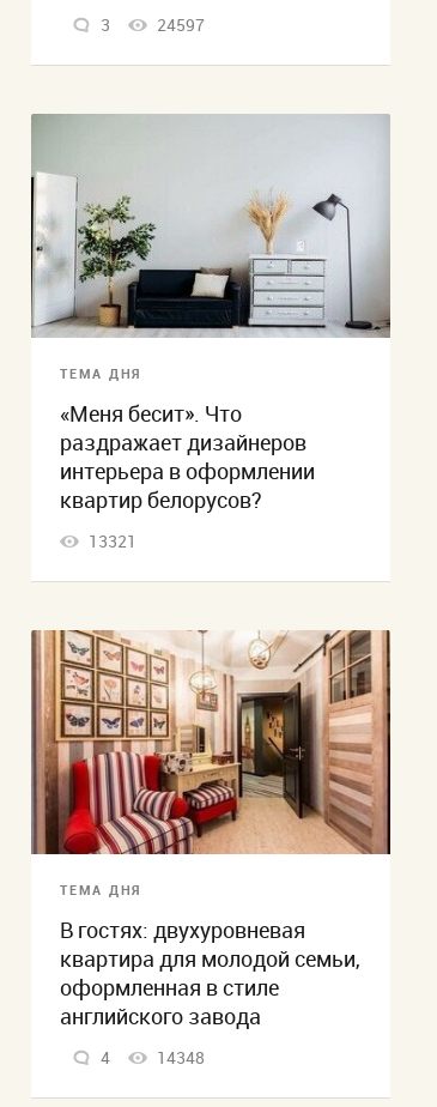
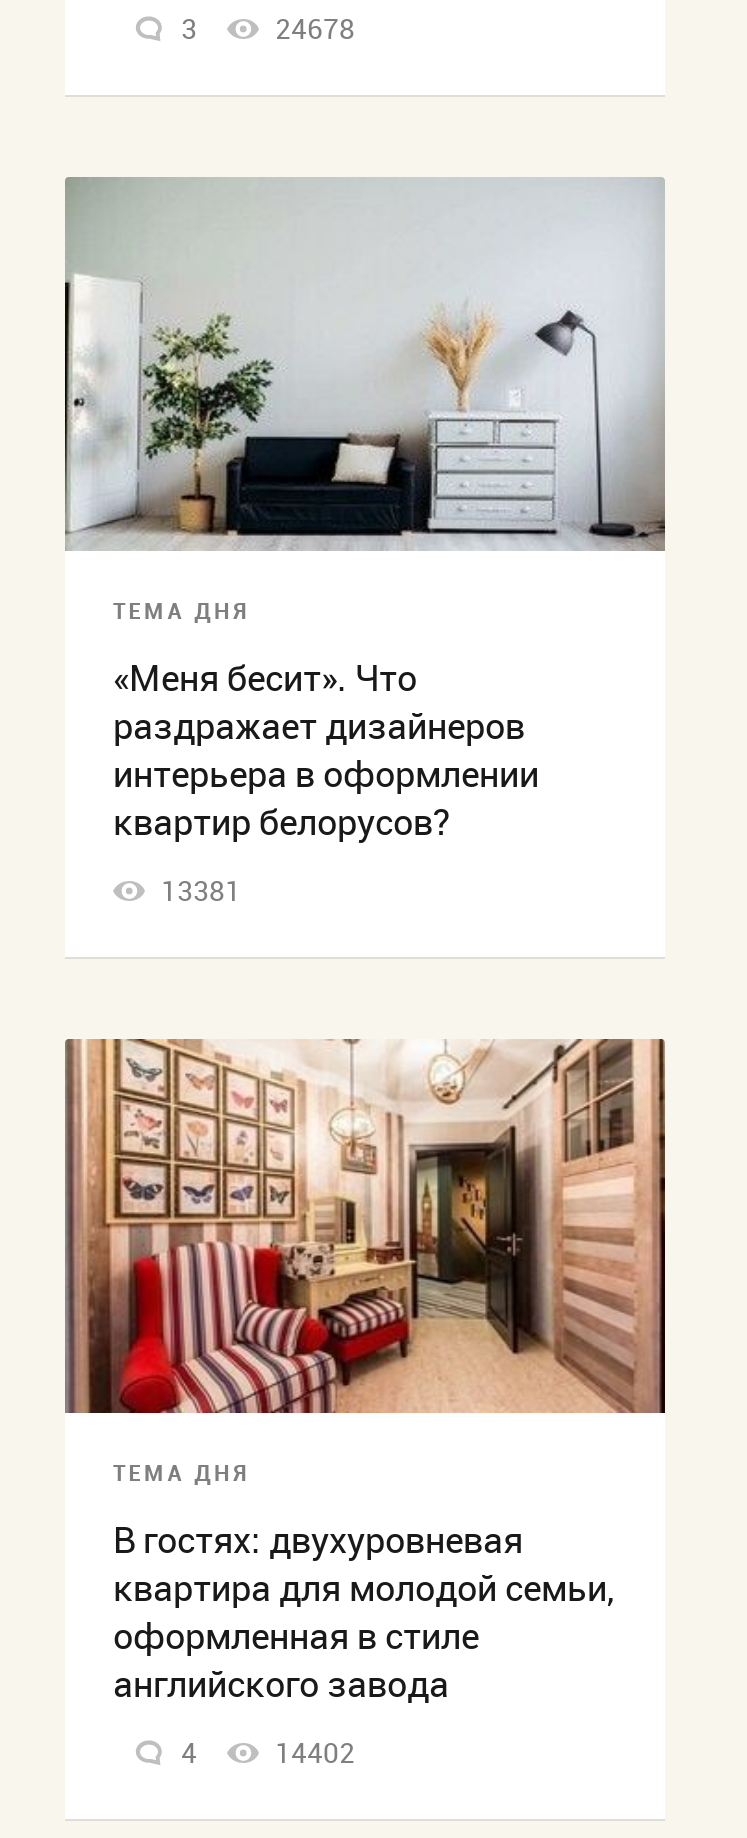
- 24597
+ 24678

- 13321
+ 13381

- 14348
+ 14402
